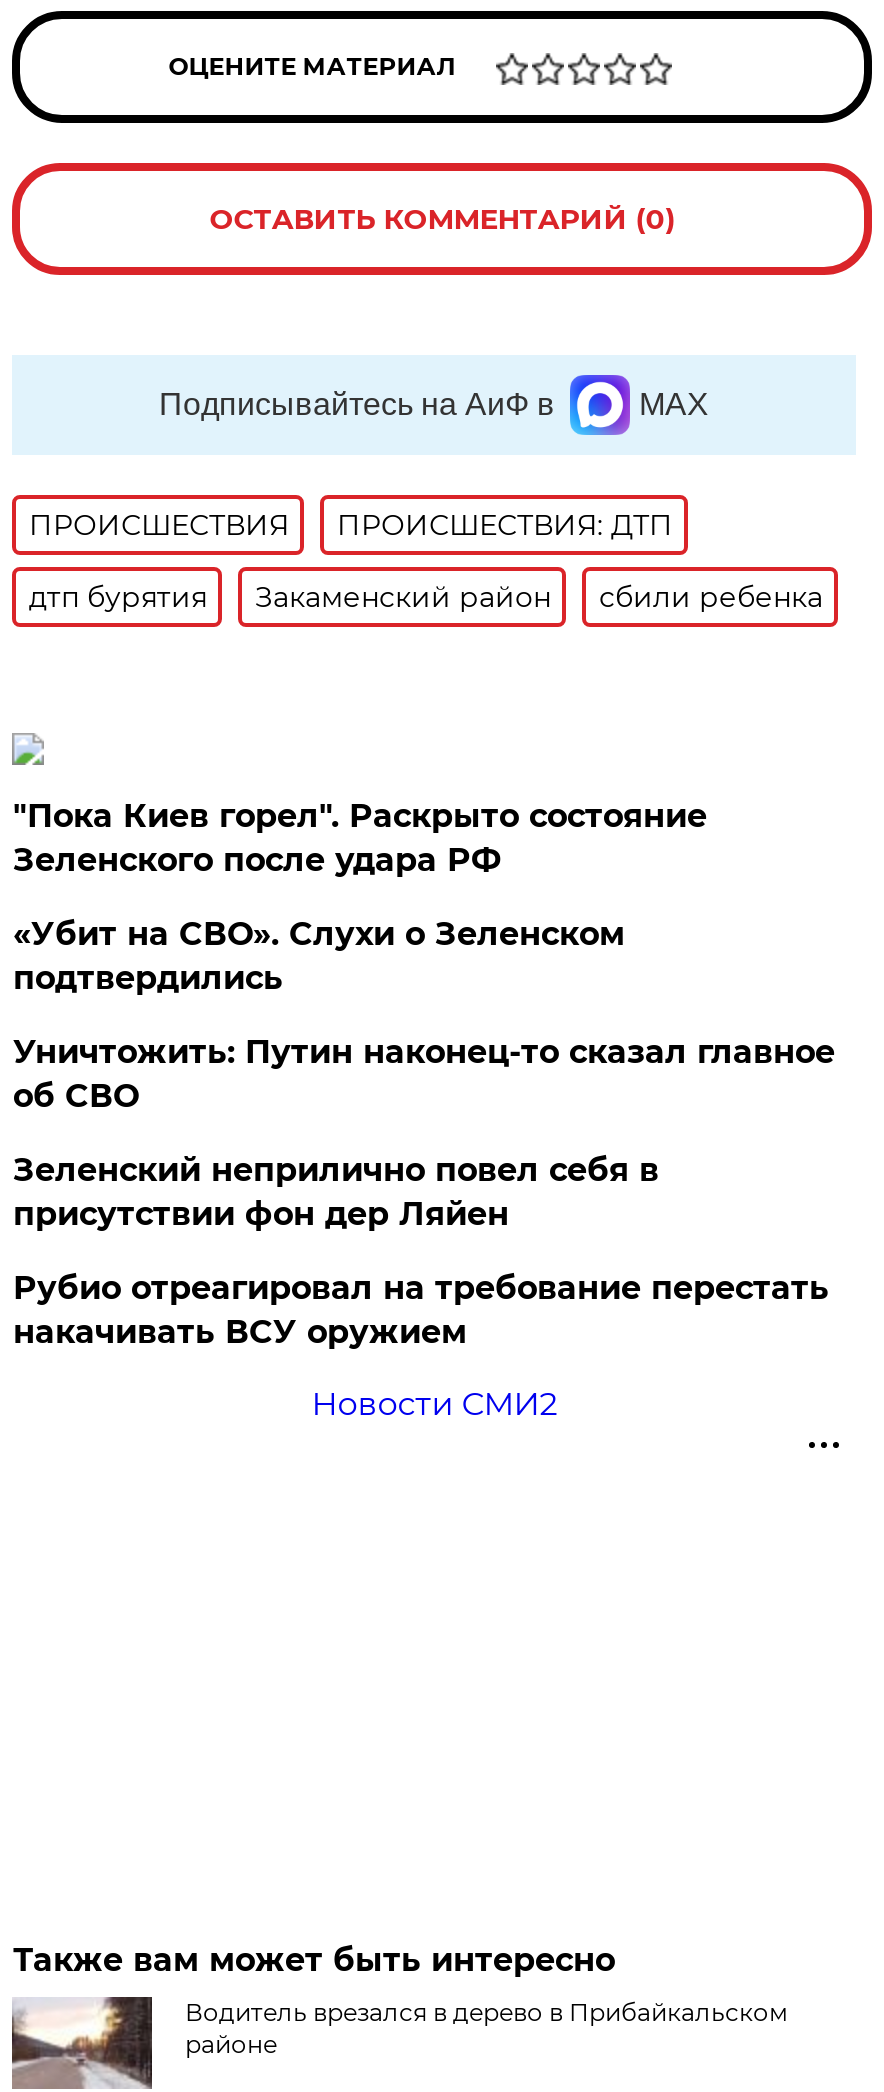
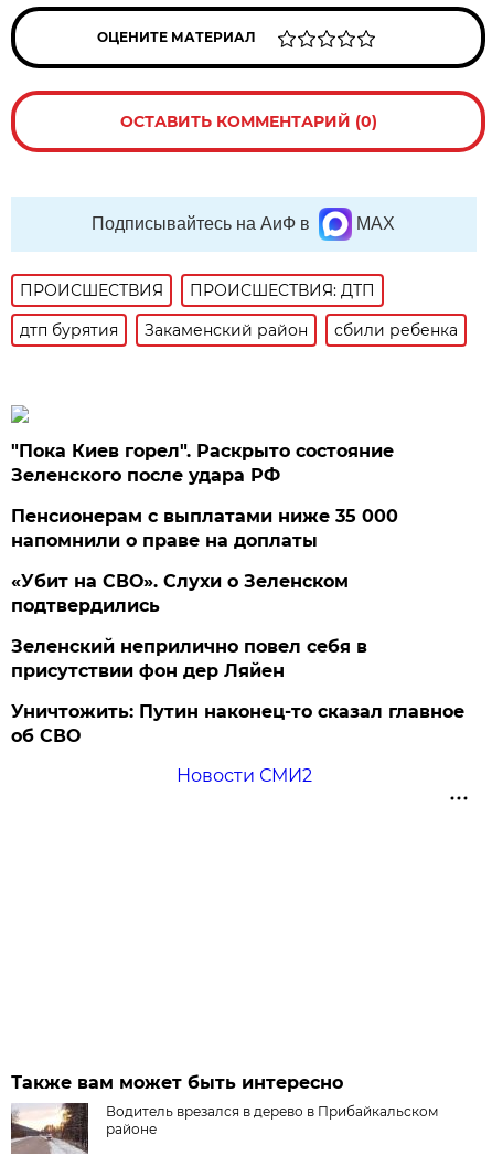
+ Пенсионерам с выплатами ниже 35 000
+ напомнили о праве на доплаты

moved down: «Убит на СВО». Слухи о Зеленском | подтвердились

moved down: Уничтожить: Путин наконец-то сказал главное | об СВО

- Рубио отреагировал на требование перестать
- накачивать ВСУ оружием
